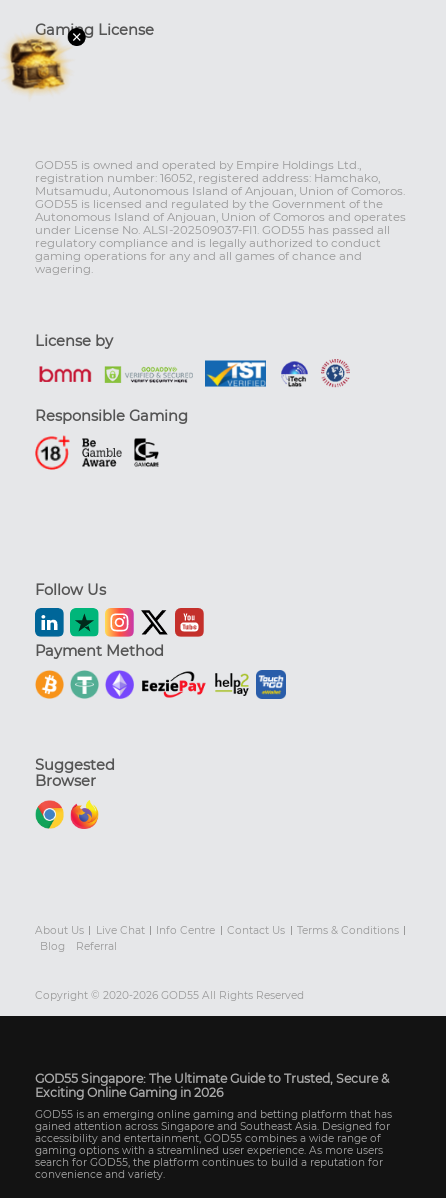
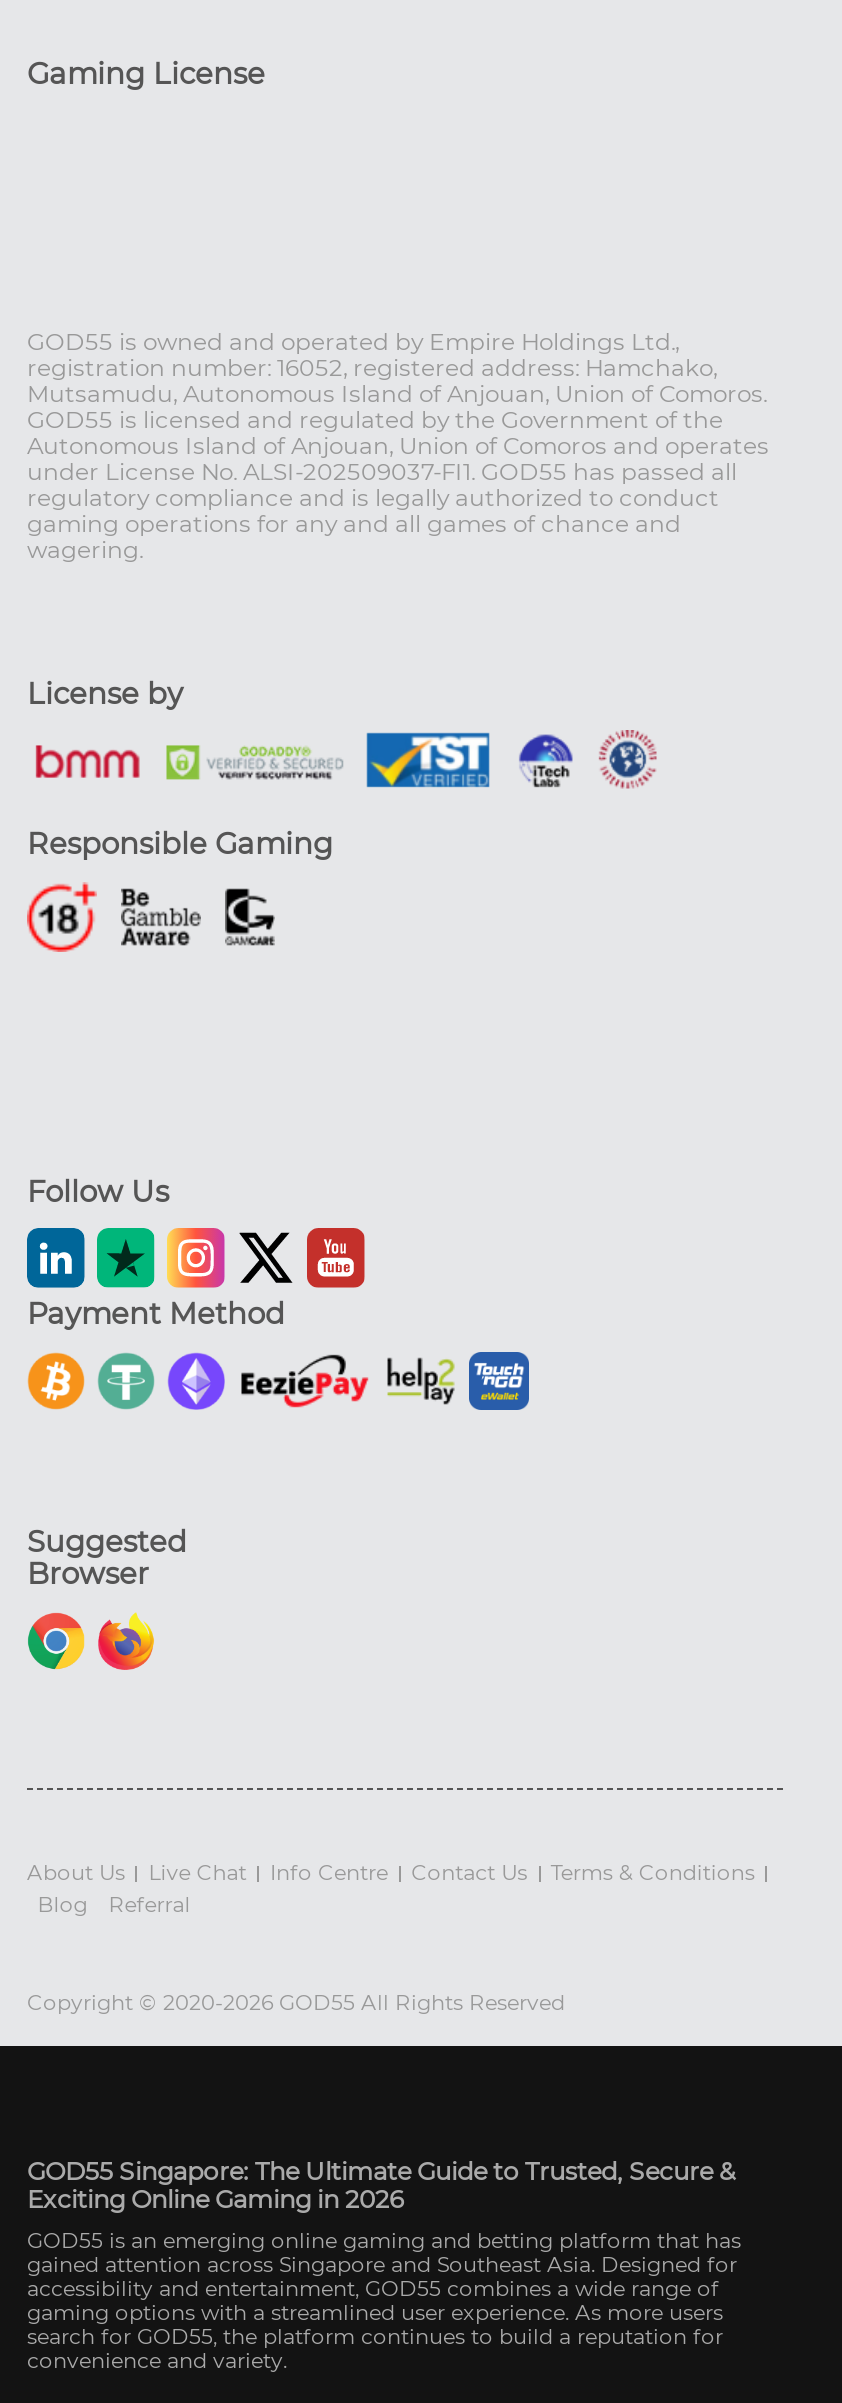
- [image]
